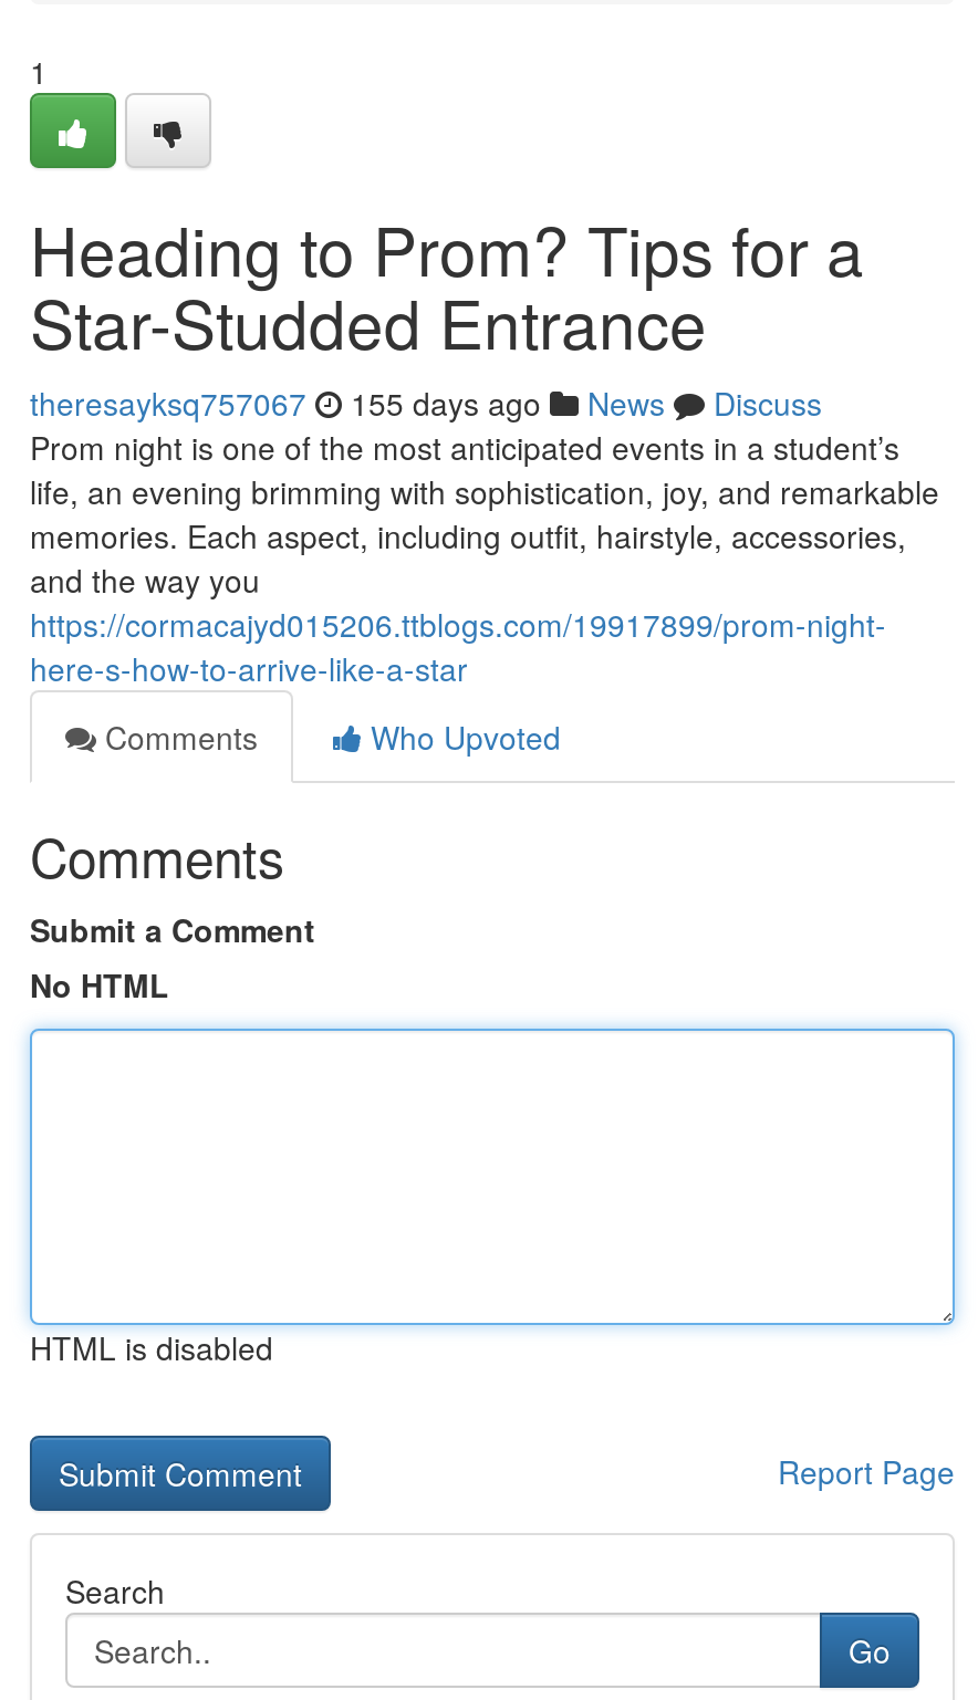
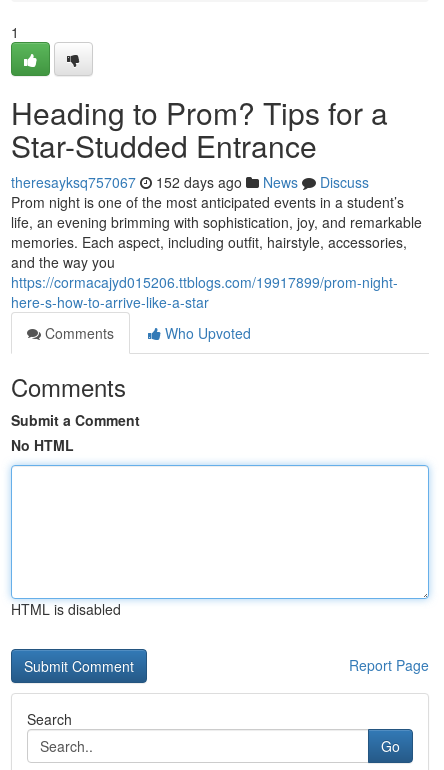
- theresayksq757067 155 days ago News Discuss
+ theresayksq757067 152 days ago News Discuss
